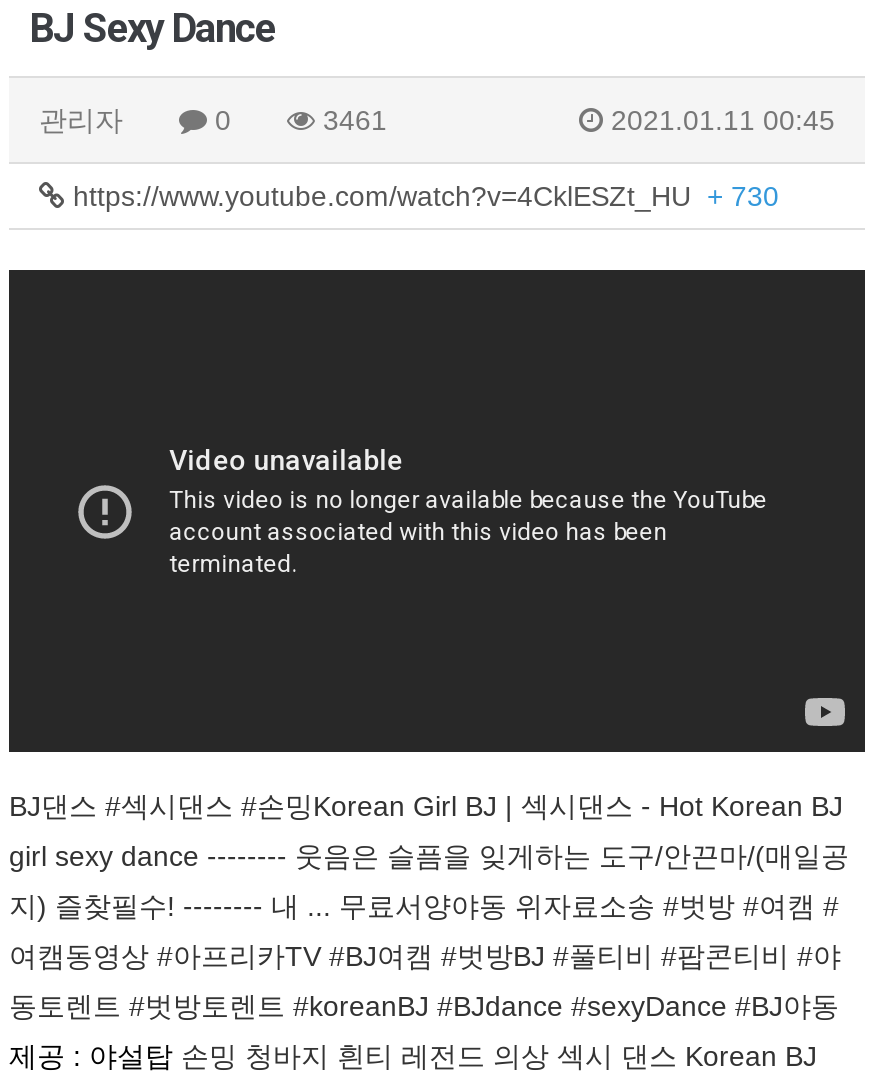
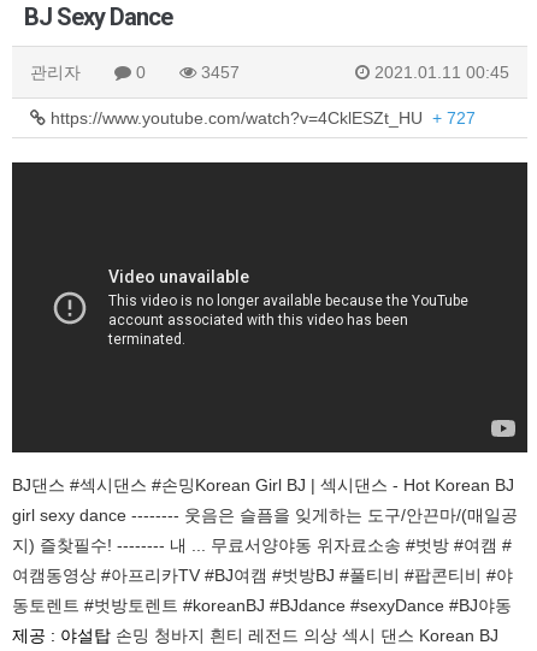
- 3461
+ 3457

- https://www.youtube.com/watch?v=4CklESZt_HU + 730
+ https://www.youtube.com/watch?v=4CklESZt_HU + 727
